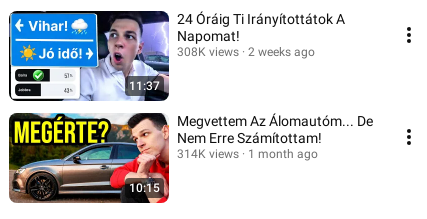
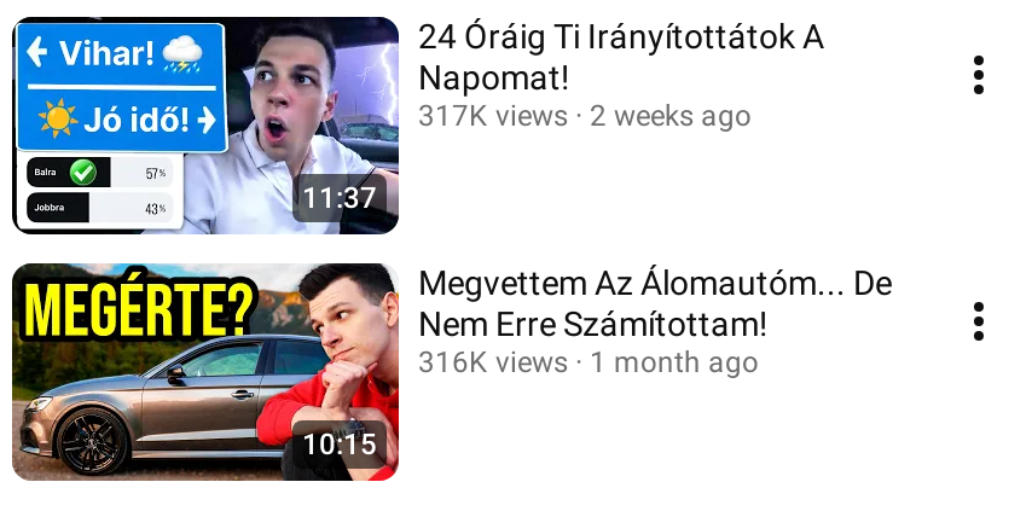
- 308K views 2 weeks ago
+ 317K views 2 weeks ago

- 314K views 1 month ago
+ 316K views 1 month ago
